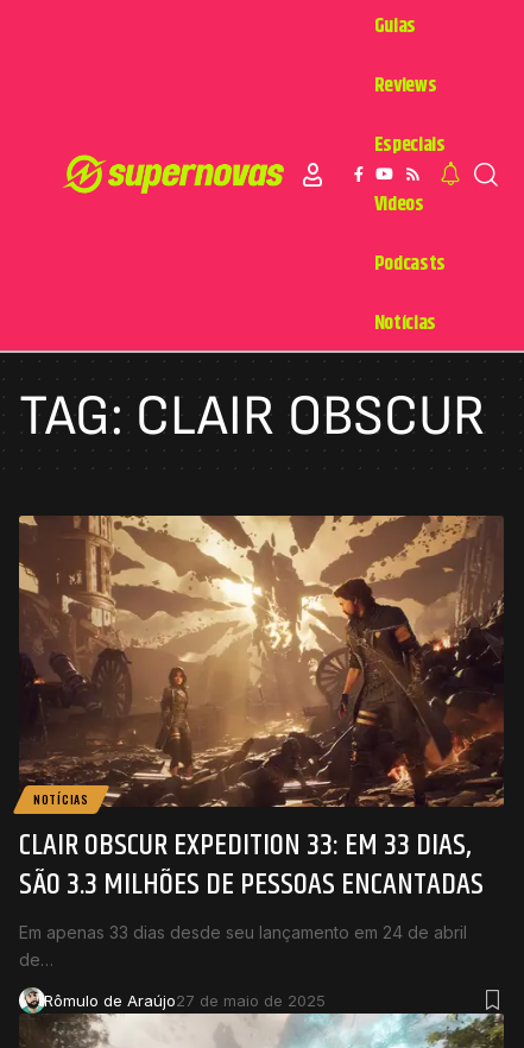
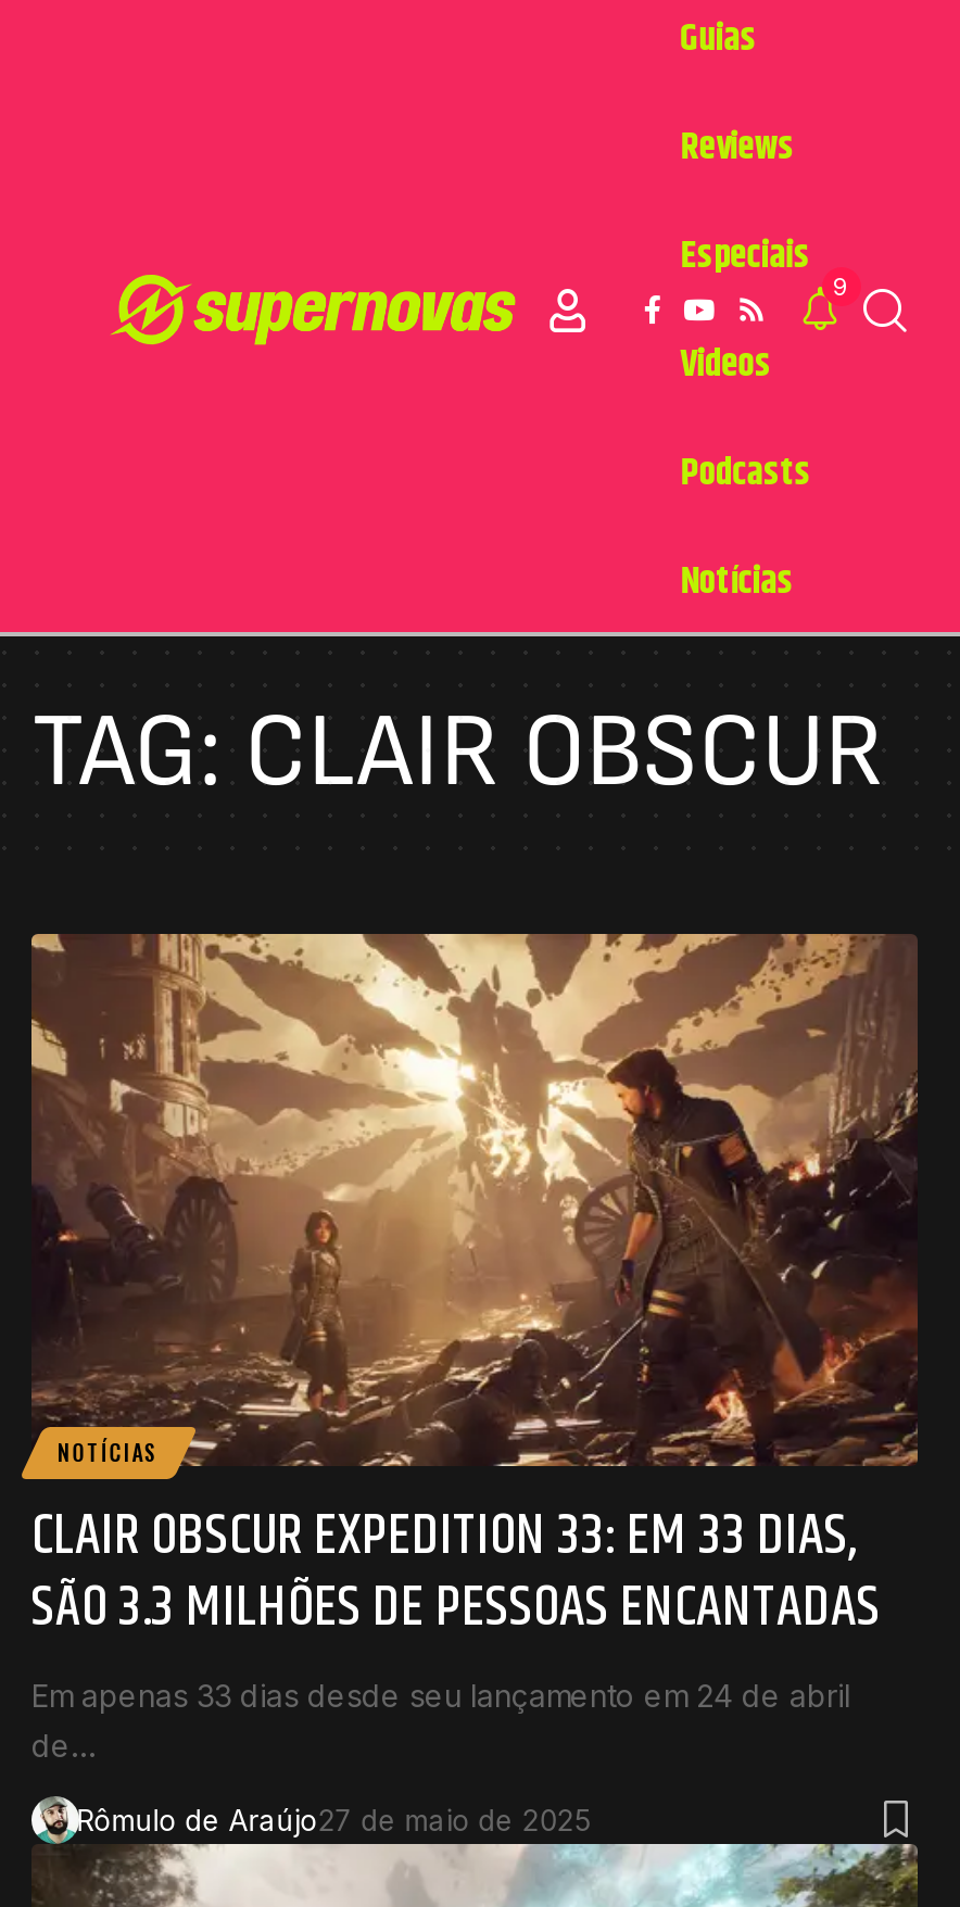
+ 9
